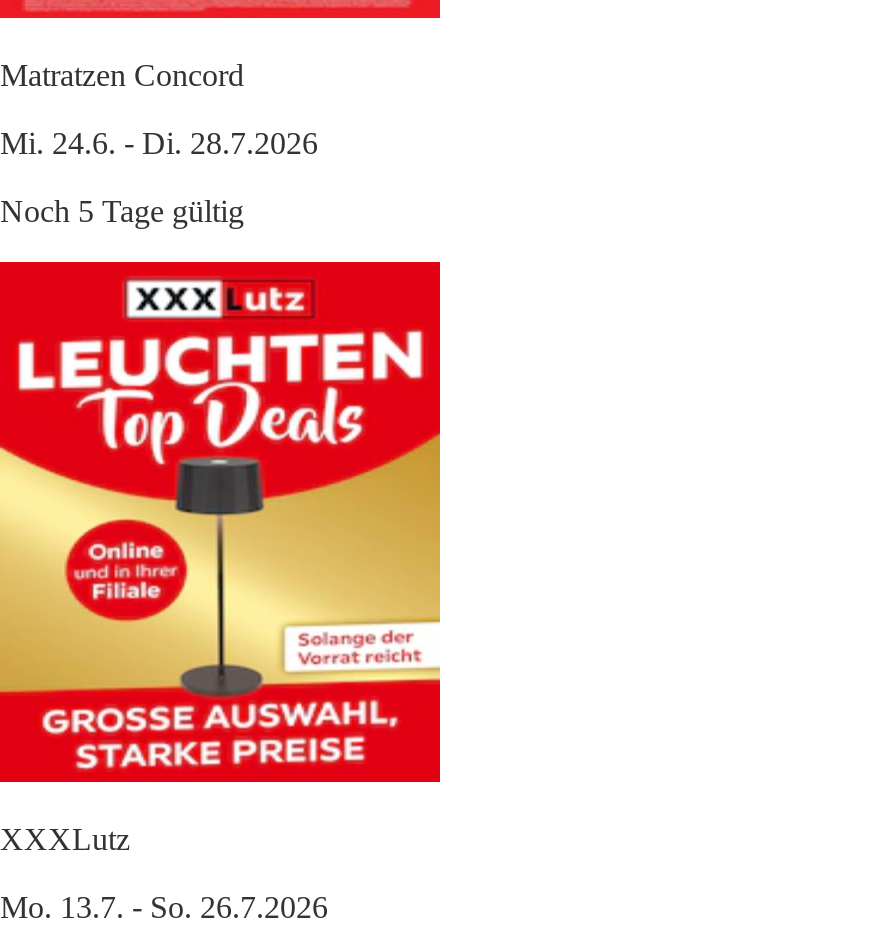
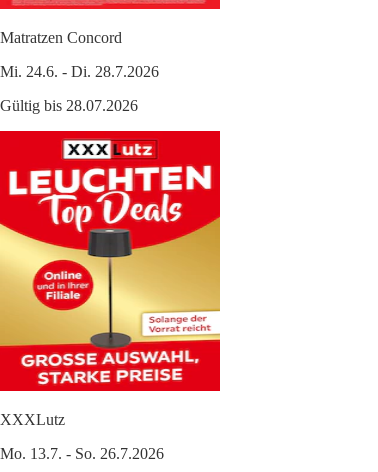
- Noch 5 Tage gültig
+ Gültig bis 28.07.2026
